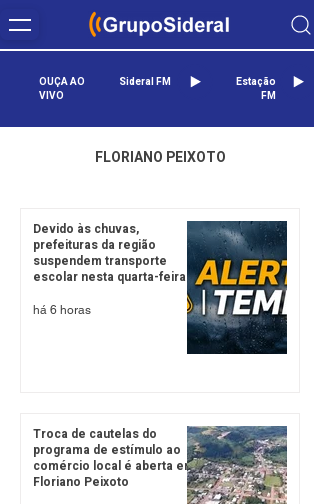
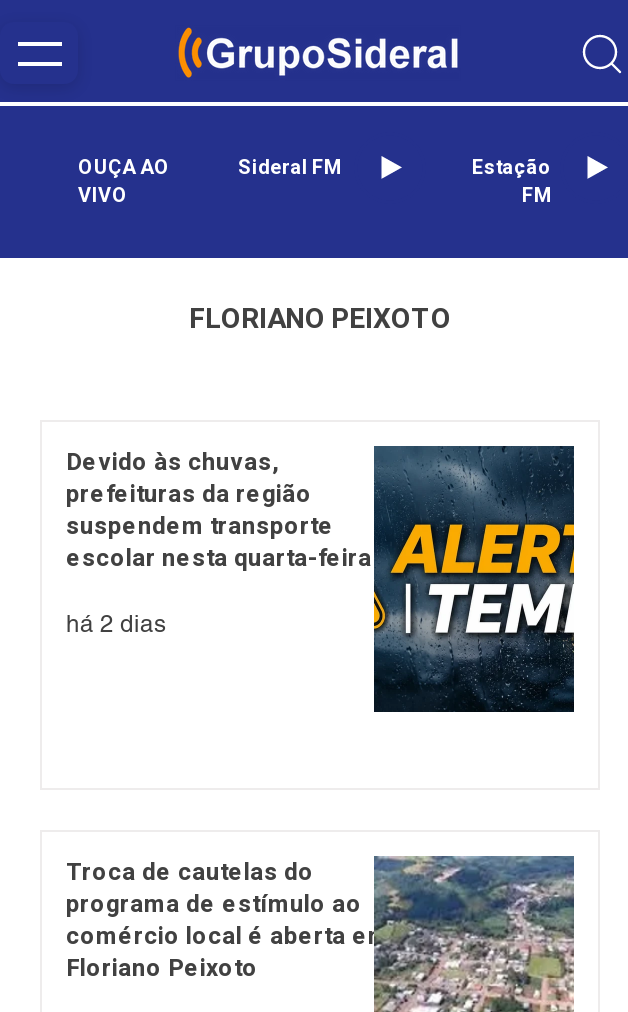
- há 6 horas
+ há 2 dias
